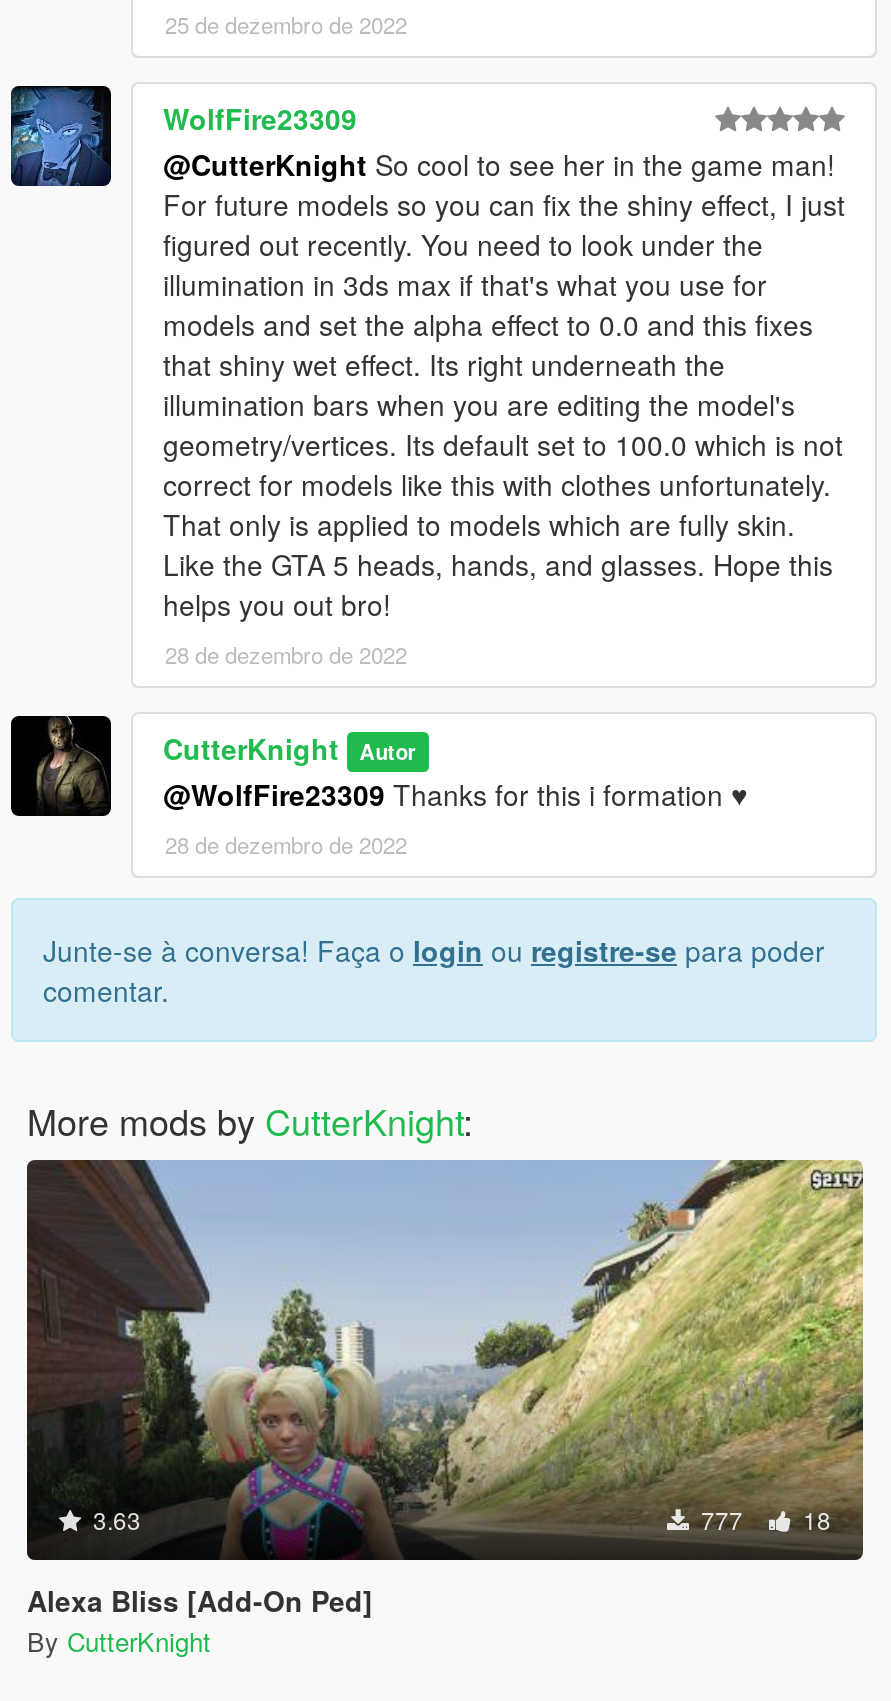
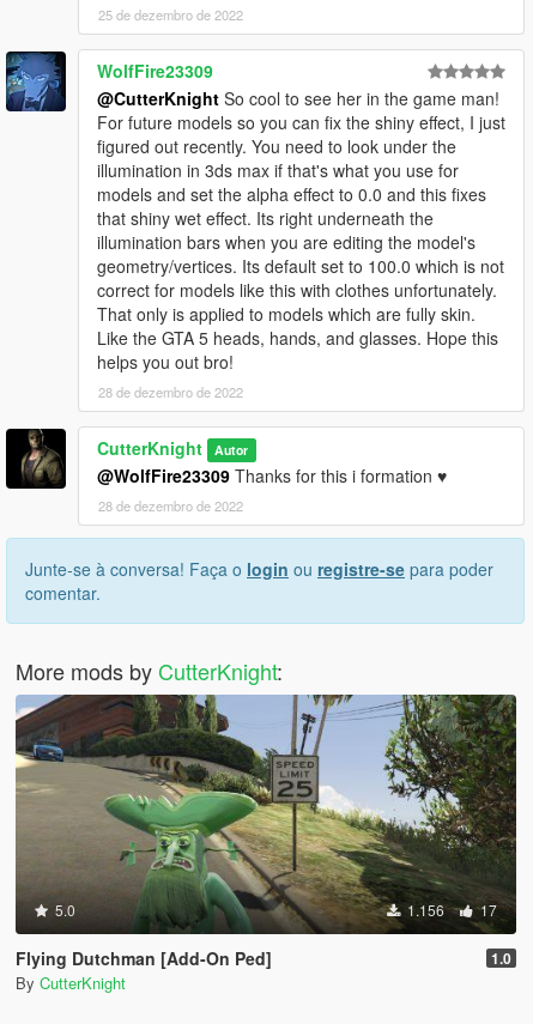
- [image]
- 3.63
- 777
- 18
+ [image]
+ 5.0
+ 1.156
+ 17

- Alexa Bliss [Add-On Ped]
+ Flying Dutchman [Add-On Ped]
+ 1.0
